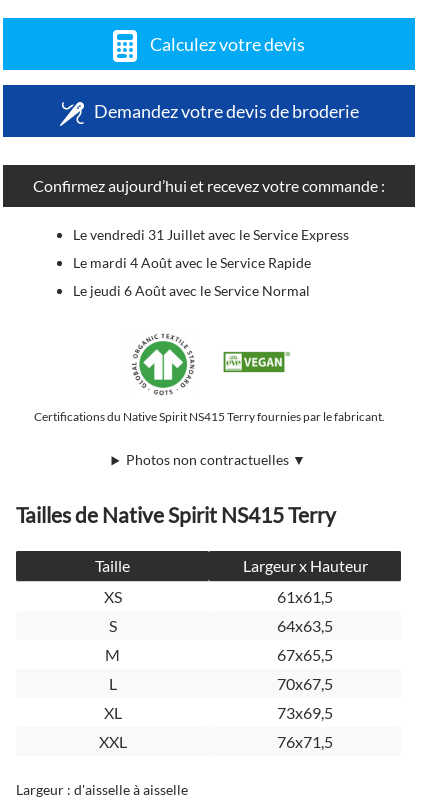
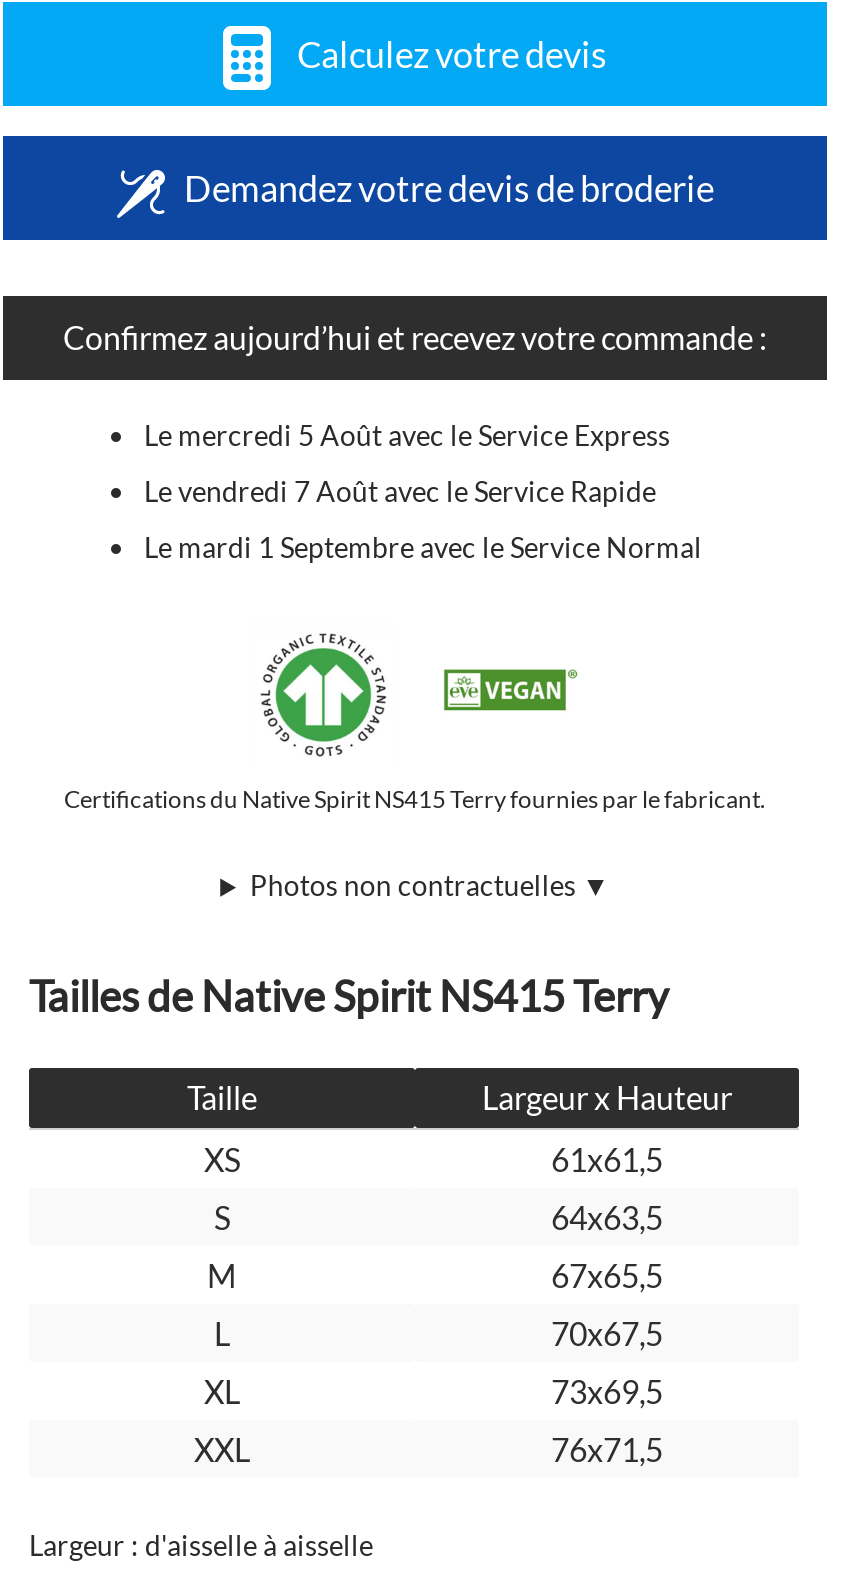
- Le vendredi 31 Juillet avec le Service Express
+ Le mercredi 5 Août avec le Service Express

- Le mardi 4 Août avec le Service Rapide
+ Le vendredi 7 Août avec le Service Rapide

- Le jeudi 6 Août avec le Service Normal
+ Le mardi 1 Septembre avec le Service Normal
